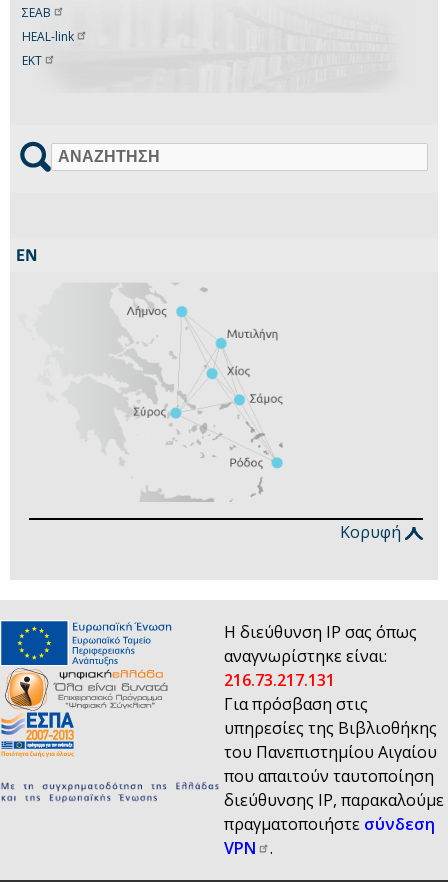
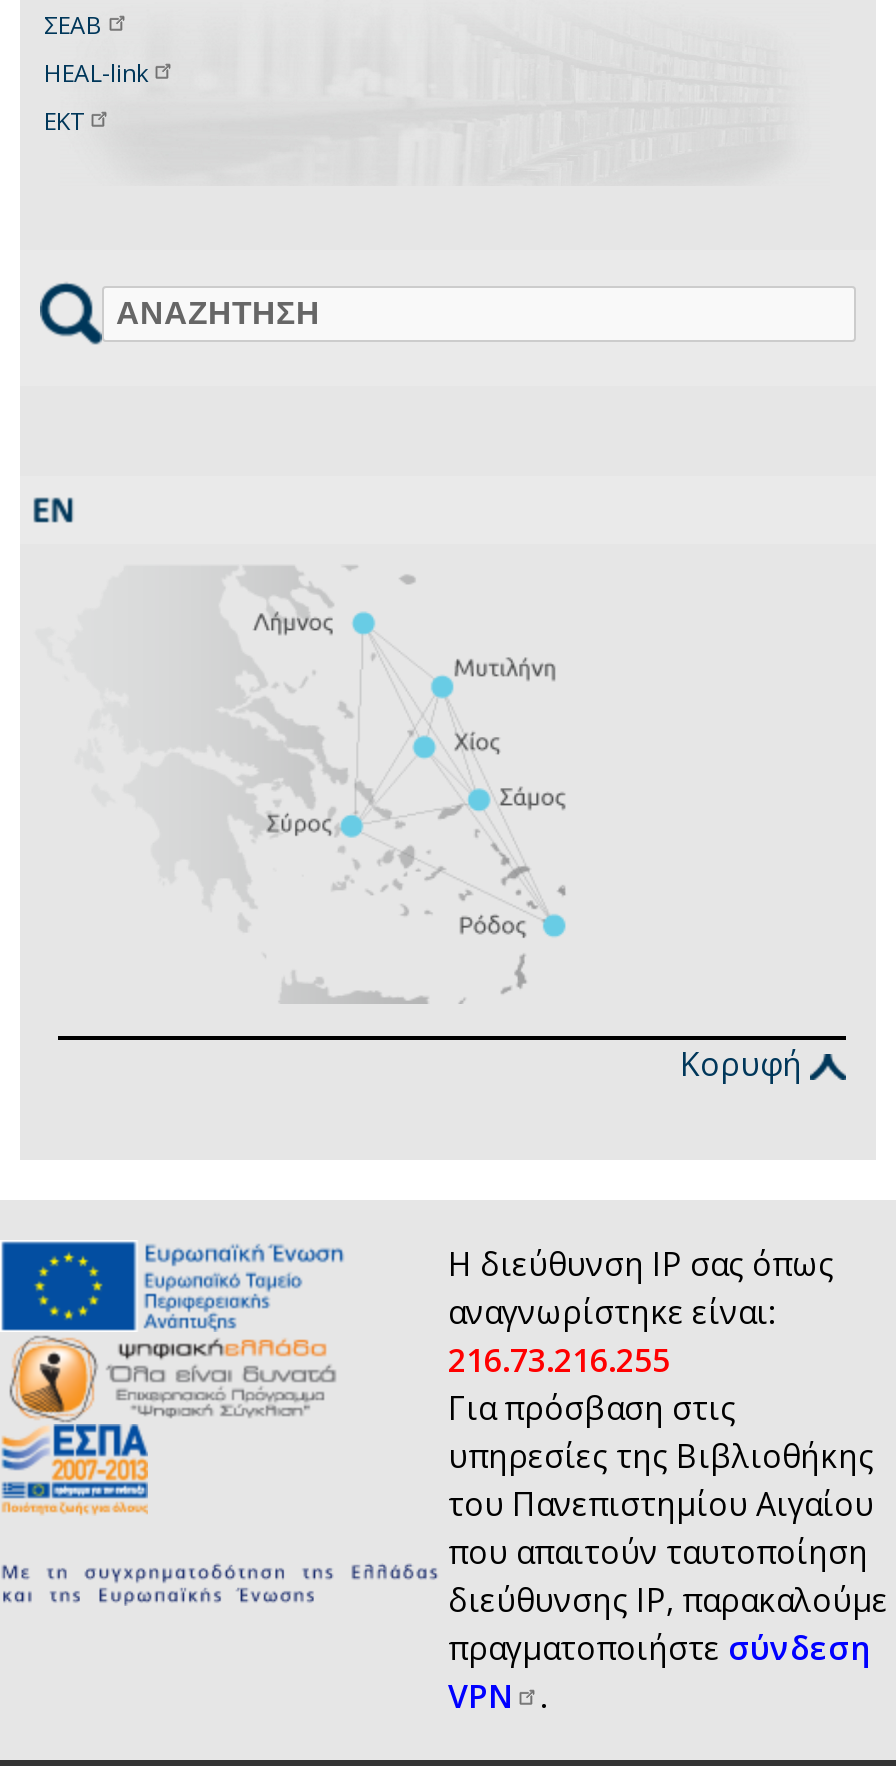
- 216.73.217.131
+ 216.73.216.255
